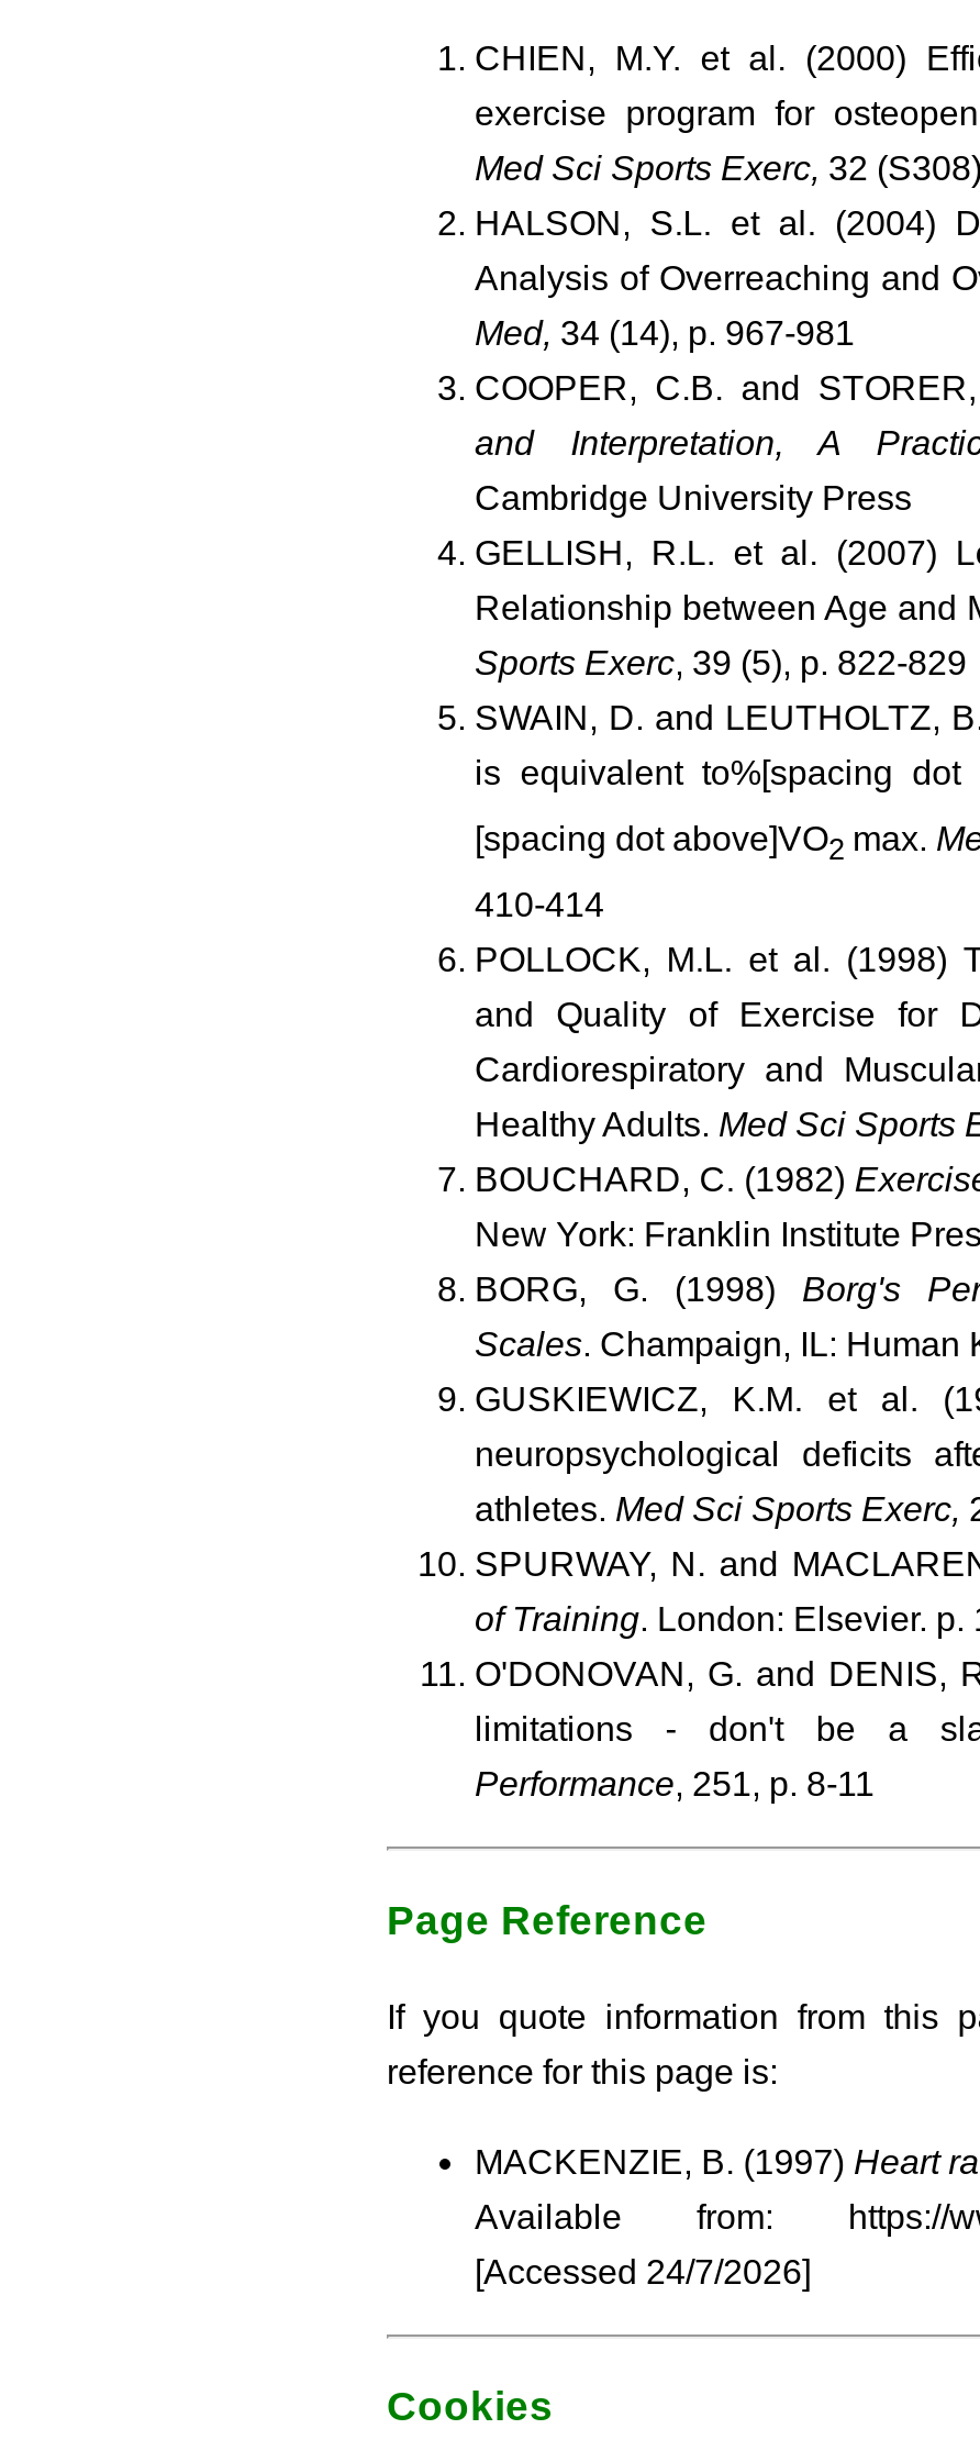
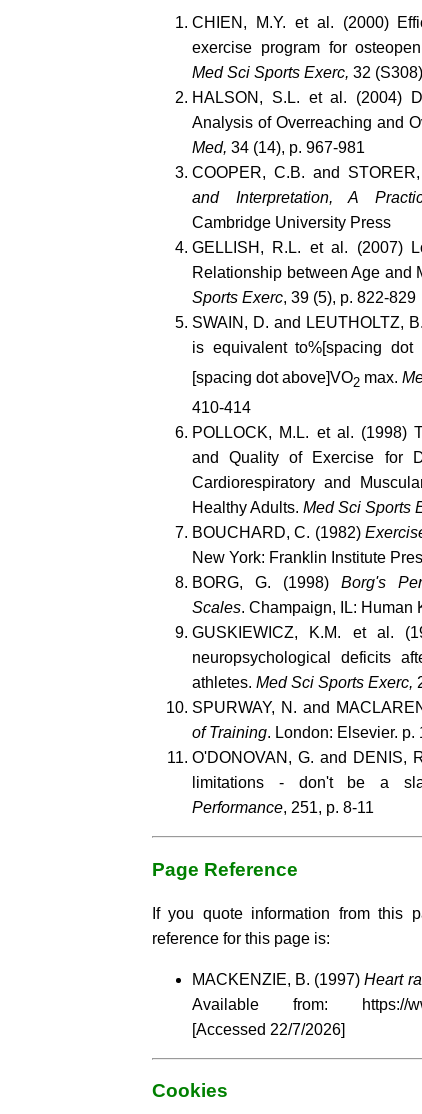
- [Accessed 24/7/2026]
+ [Accessed 22/7/2026]
